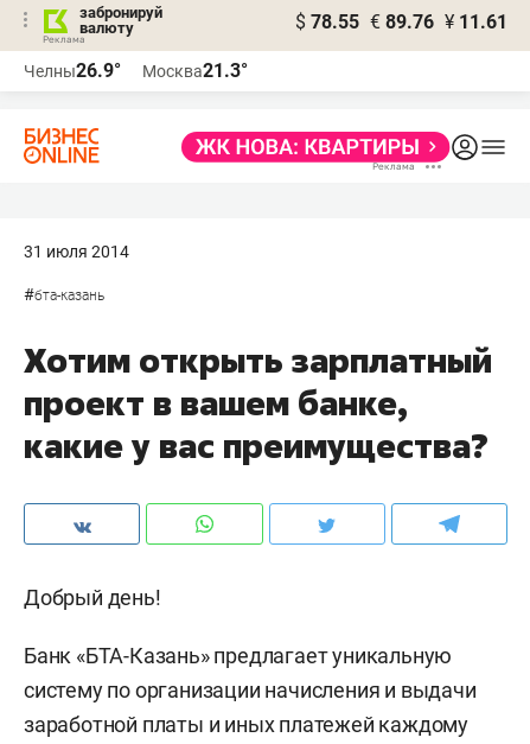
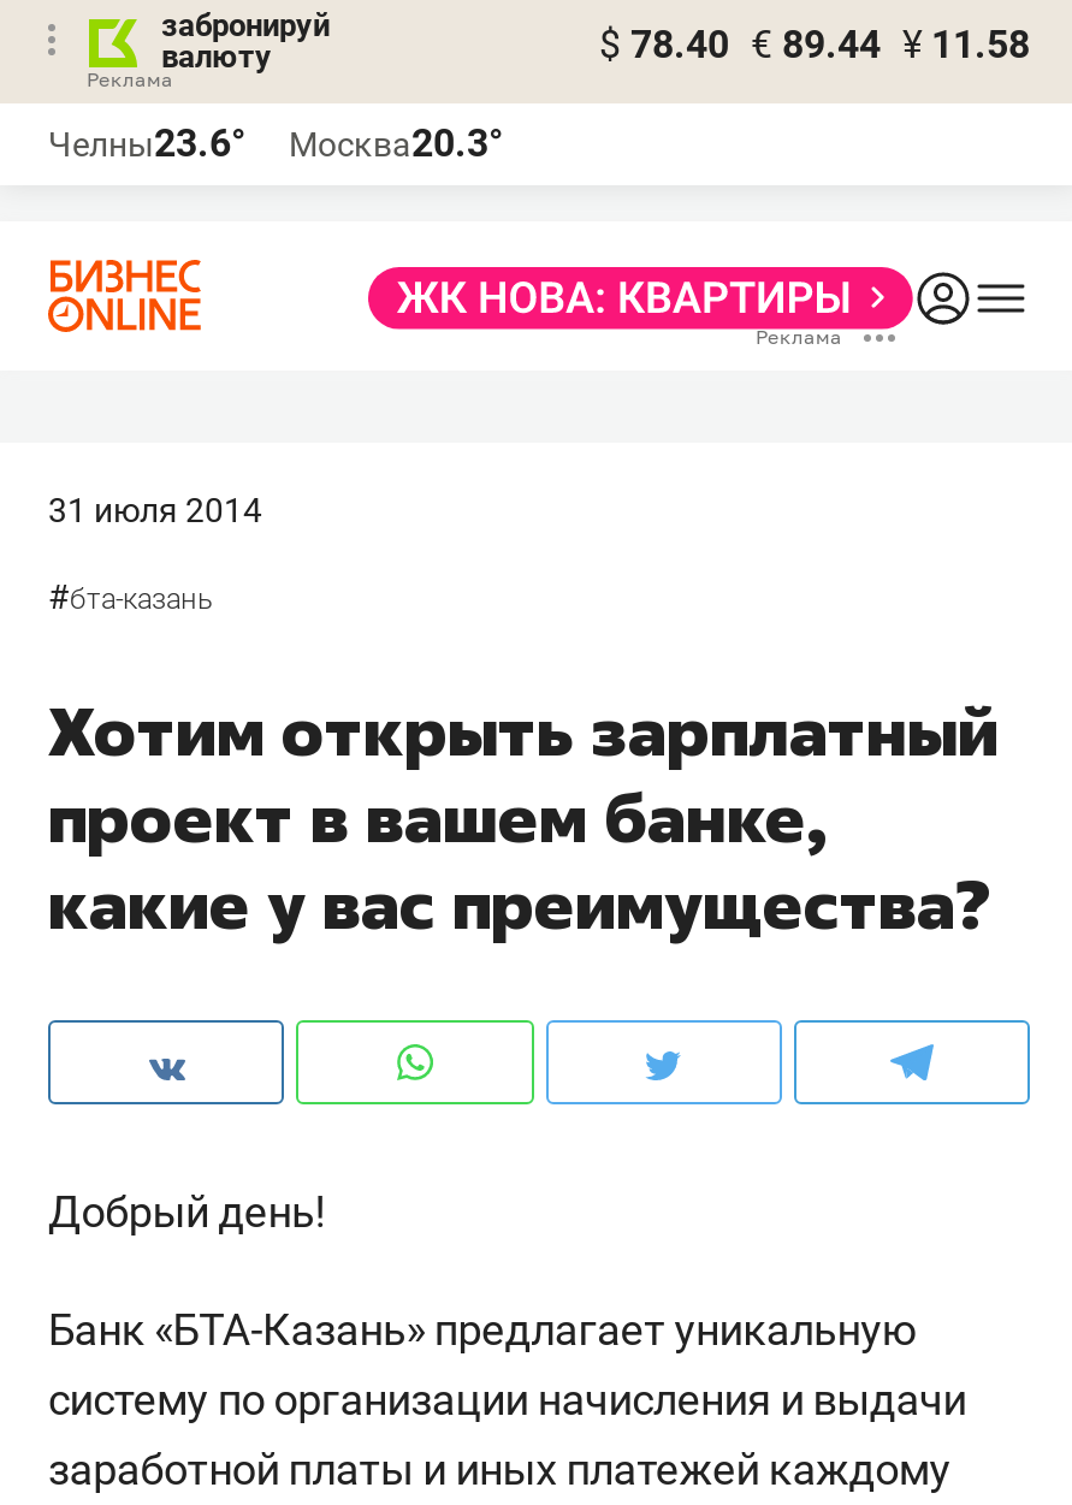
- $ 78.55 € 89.76 ¥ 11.61
+ $ 78.40 € 89.44 ¥ 11.58

- Челны26.9°
+ Челны23.6°

- Москва21.3°
+ Москва20.3°
